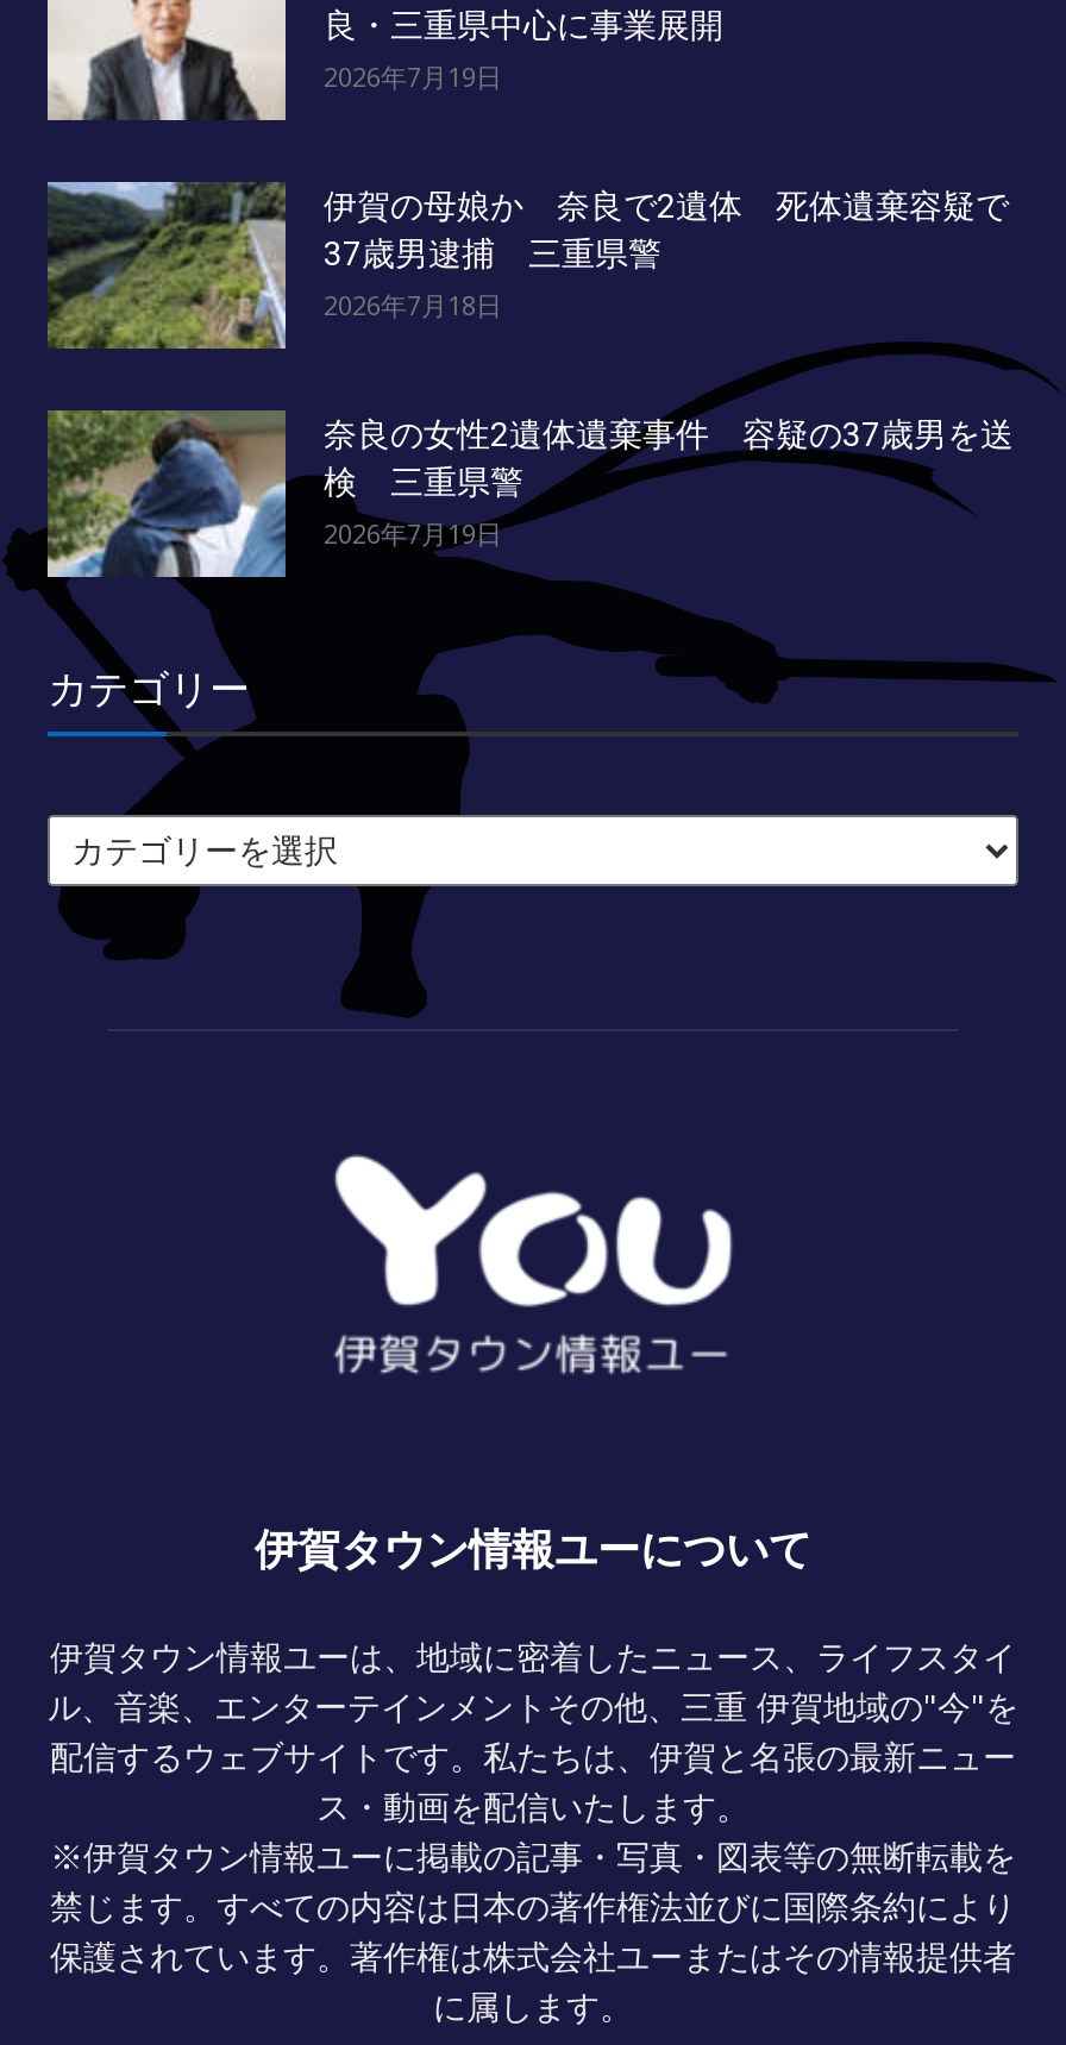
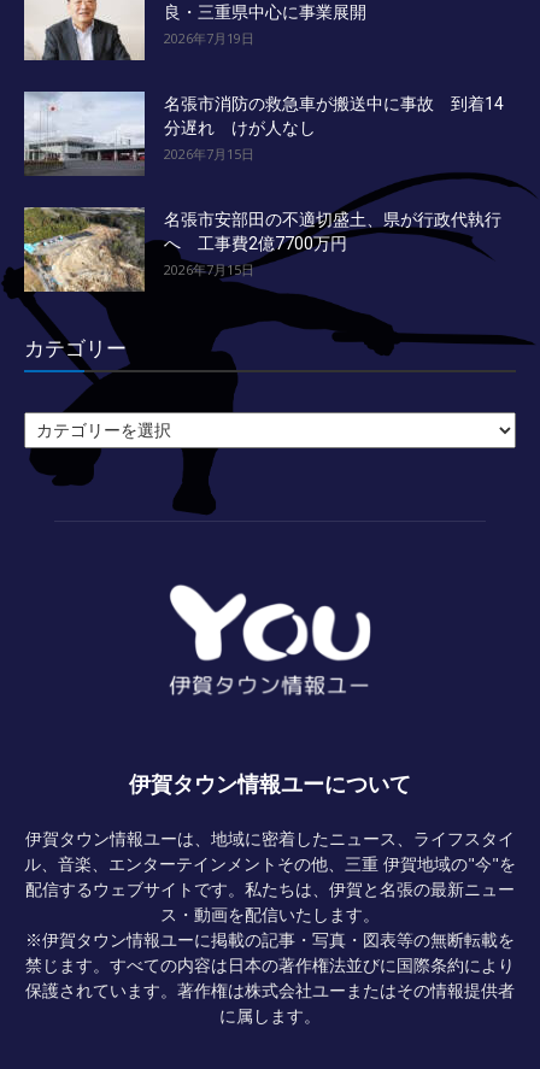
- [image]
- 伊賀の母娘か 奈良で2遺体 死体遺棄容疑で
- 37歳男逮捕 三重県警
- 2026年7月18日
+ [image]
+ 名張市消防の救急車が搬送中に事故 到着14
+ 分遅れ けが人なし
+ 2026年7月15日

- [image]
- 奈良の女性2遺体遺棄事件 容疑の37歳男を送
- 検 三重県警
- 2026年7月19日
+ [image]
+ 名張市安部田の不適切盛土、県が行政代執行
+ へ 工事費2億7700万円
+ 2026年7月15日
